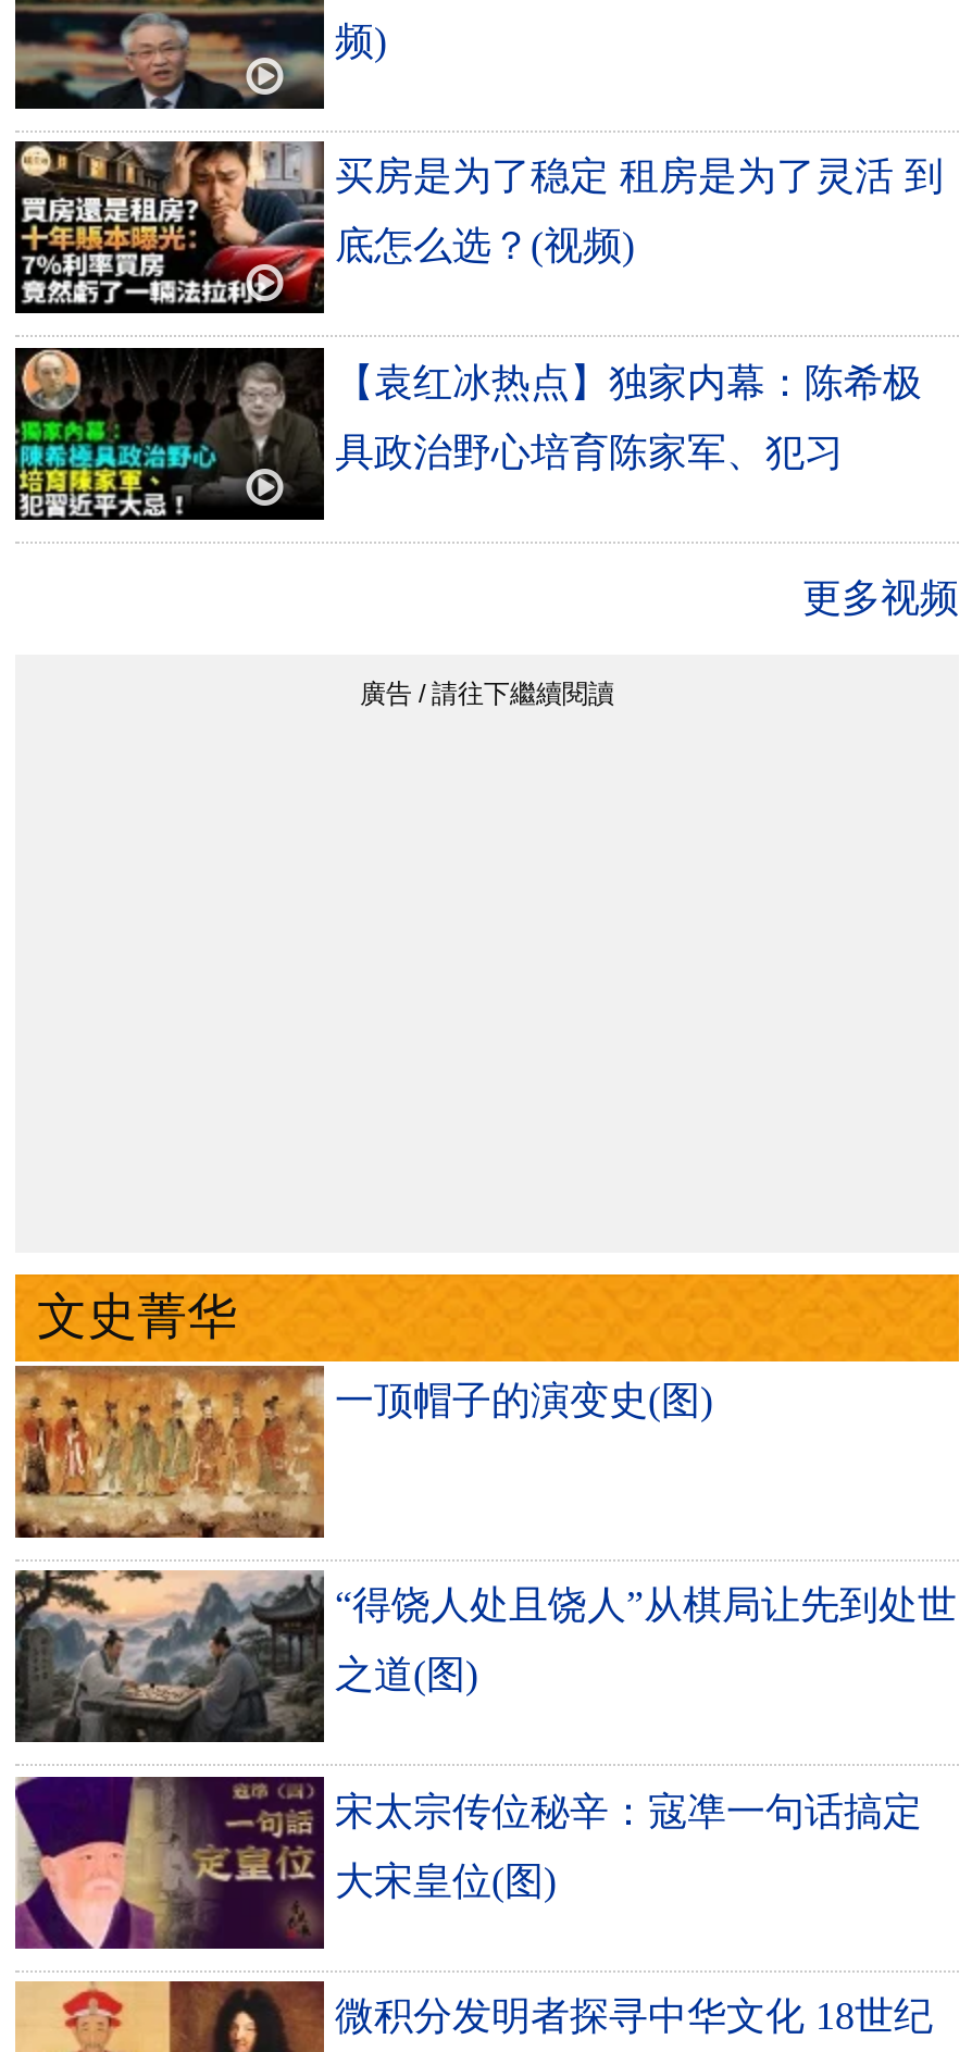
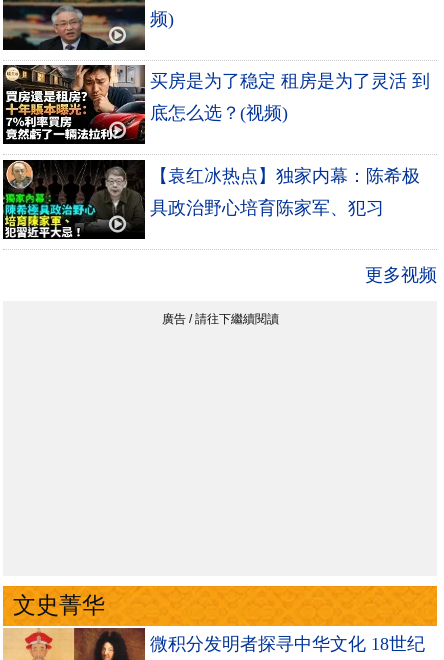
- [image]
- 一顶帽子的演变史(图)

- [image]
- “得饶人处且饶人”从棋局让先到处世
- 之道(图)
- 宋太宗传位秘辛：寇凖一句话搞定
- 大宋皇位(图)

- [image]
